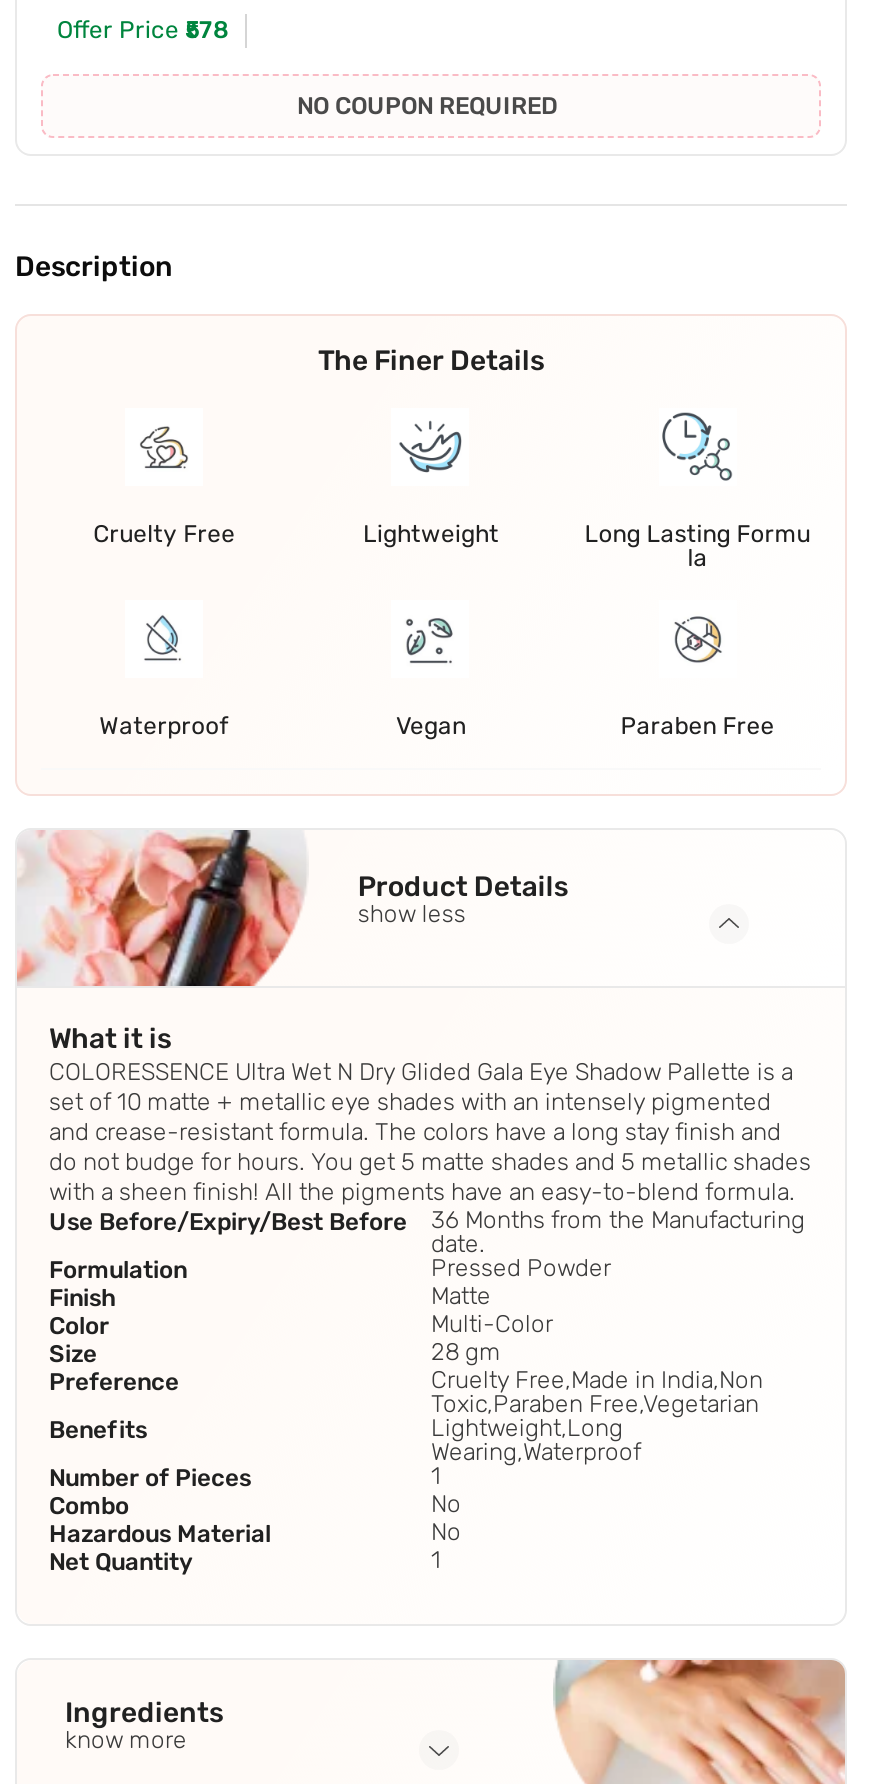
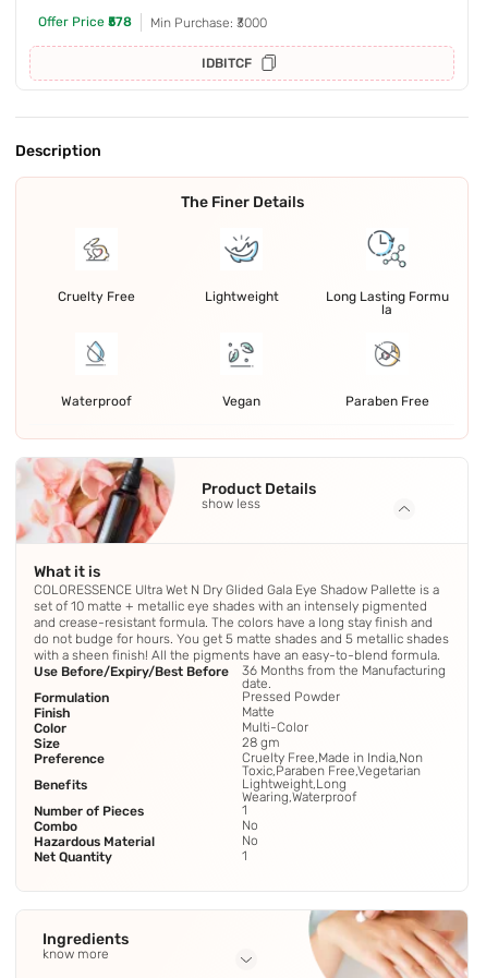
- NO COUPON REQUIRED
+ Min Purchase: ₹3000
+ IDBITCF
